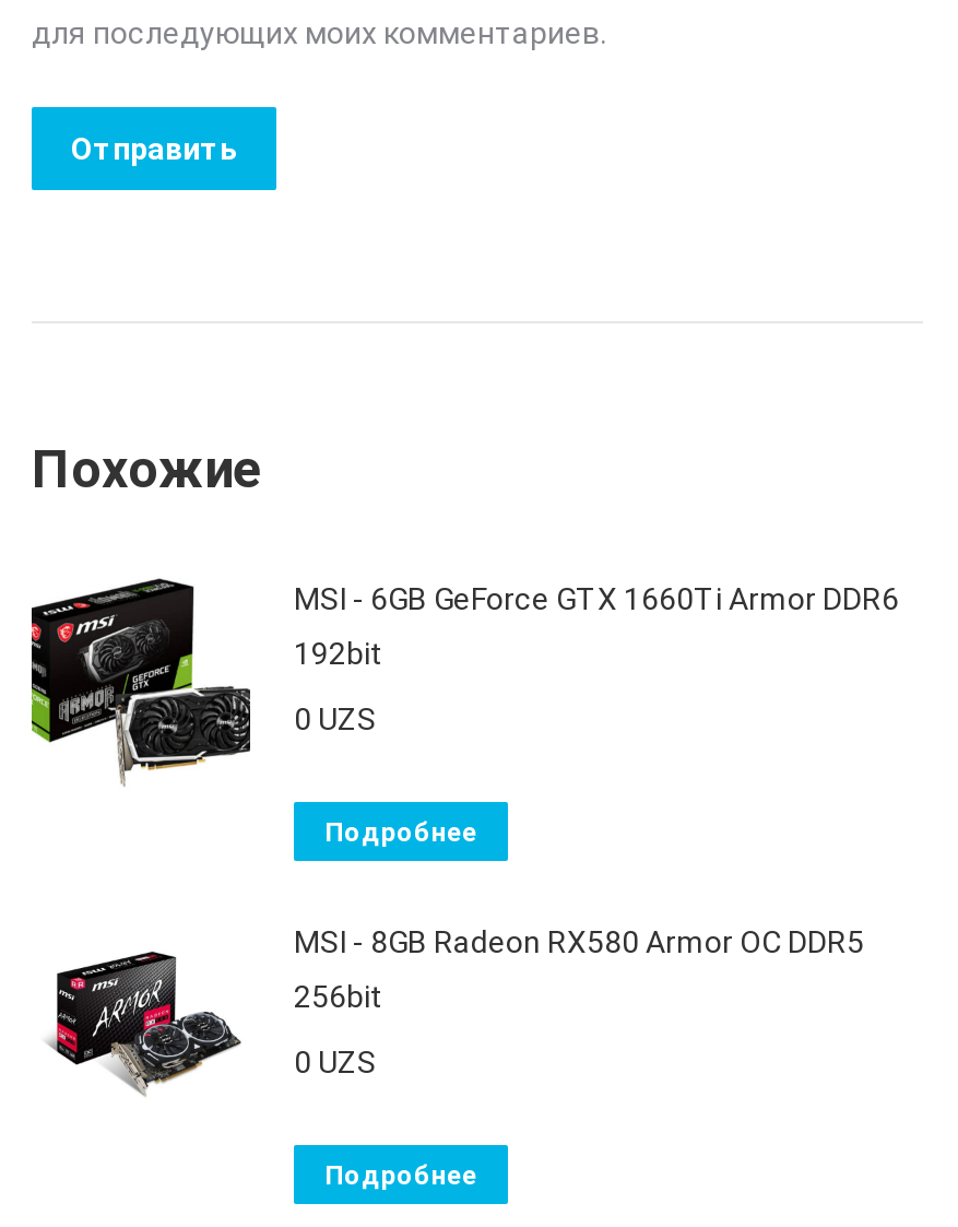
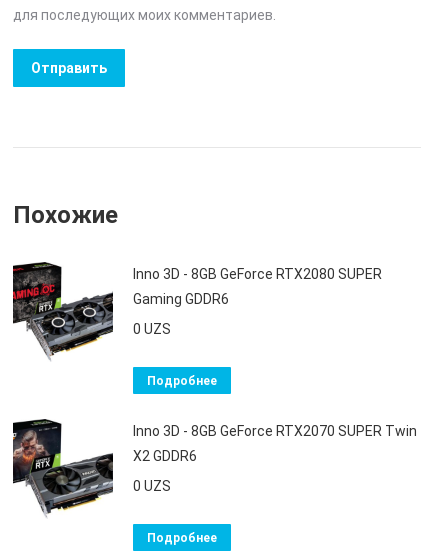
- [image]
- MSI - 6GB GeForce GTX 1660Ti Armor DDR6
+ [image]
+ Inno 3D - 8GB GeForce RTX2080 SUPER

- 192bit
+ Gaming GDDR6

- [image]
- MSI - 8GB Radeon RX580 Armor OC DDR5
+ [image]
+ Inno 3D - 8GB GeForce RTX2070 SUPER Twin

- 256bit
+ X2 GDDR6
